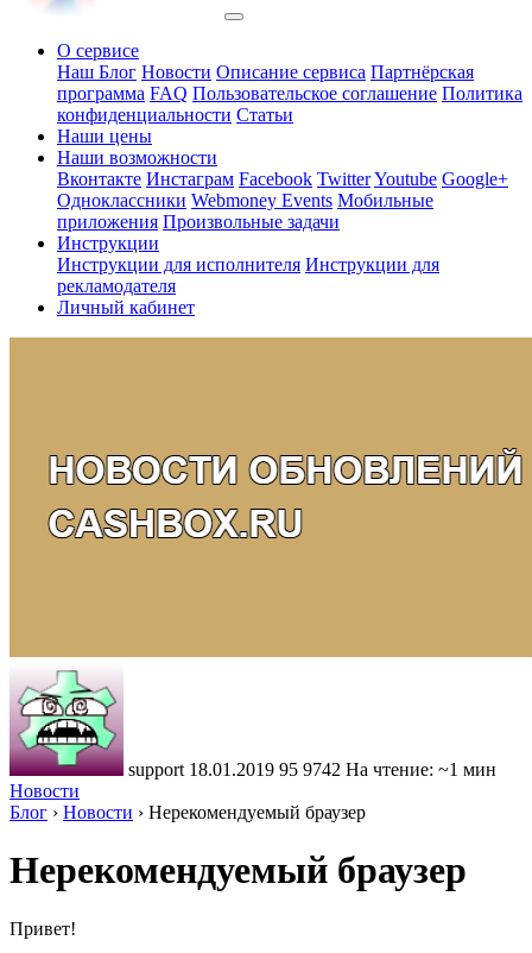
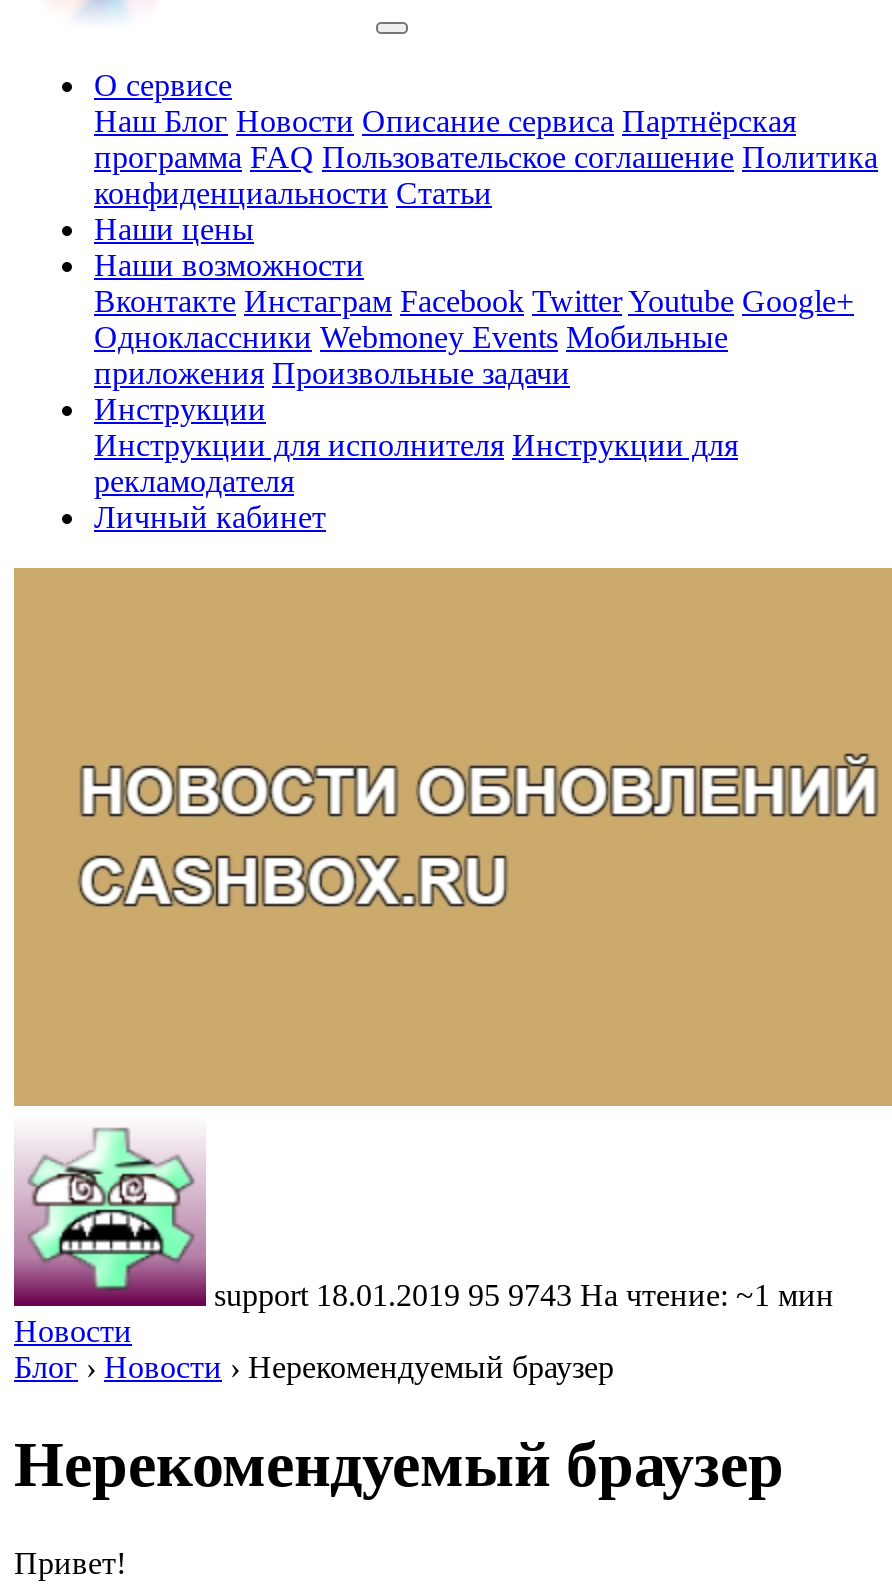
- support 18.01.2019 95 9742 На чтение: ~1 мин
+ support 18.01.2019 95 9743 На чтение: ~1 мин
